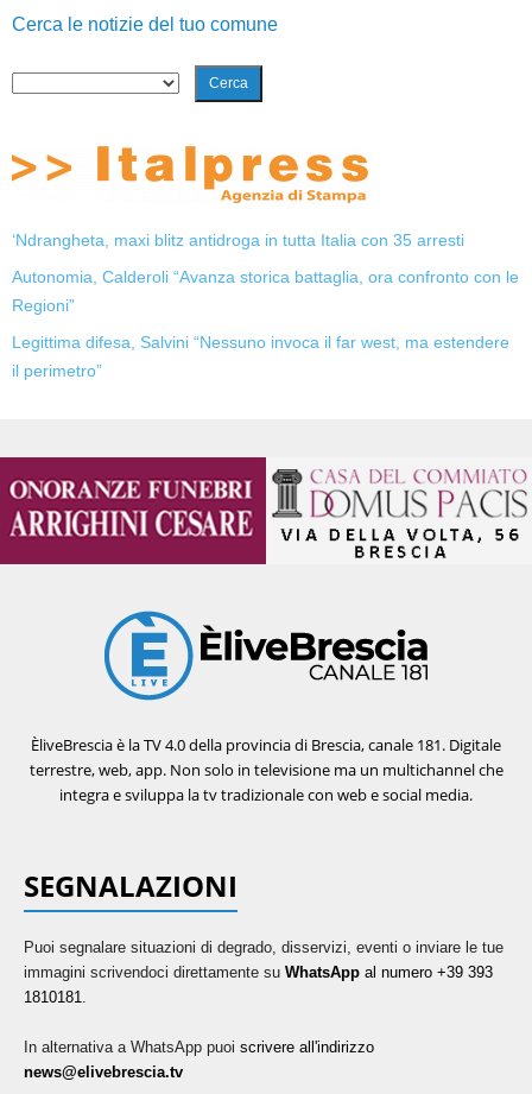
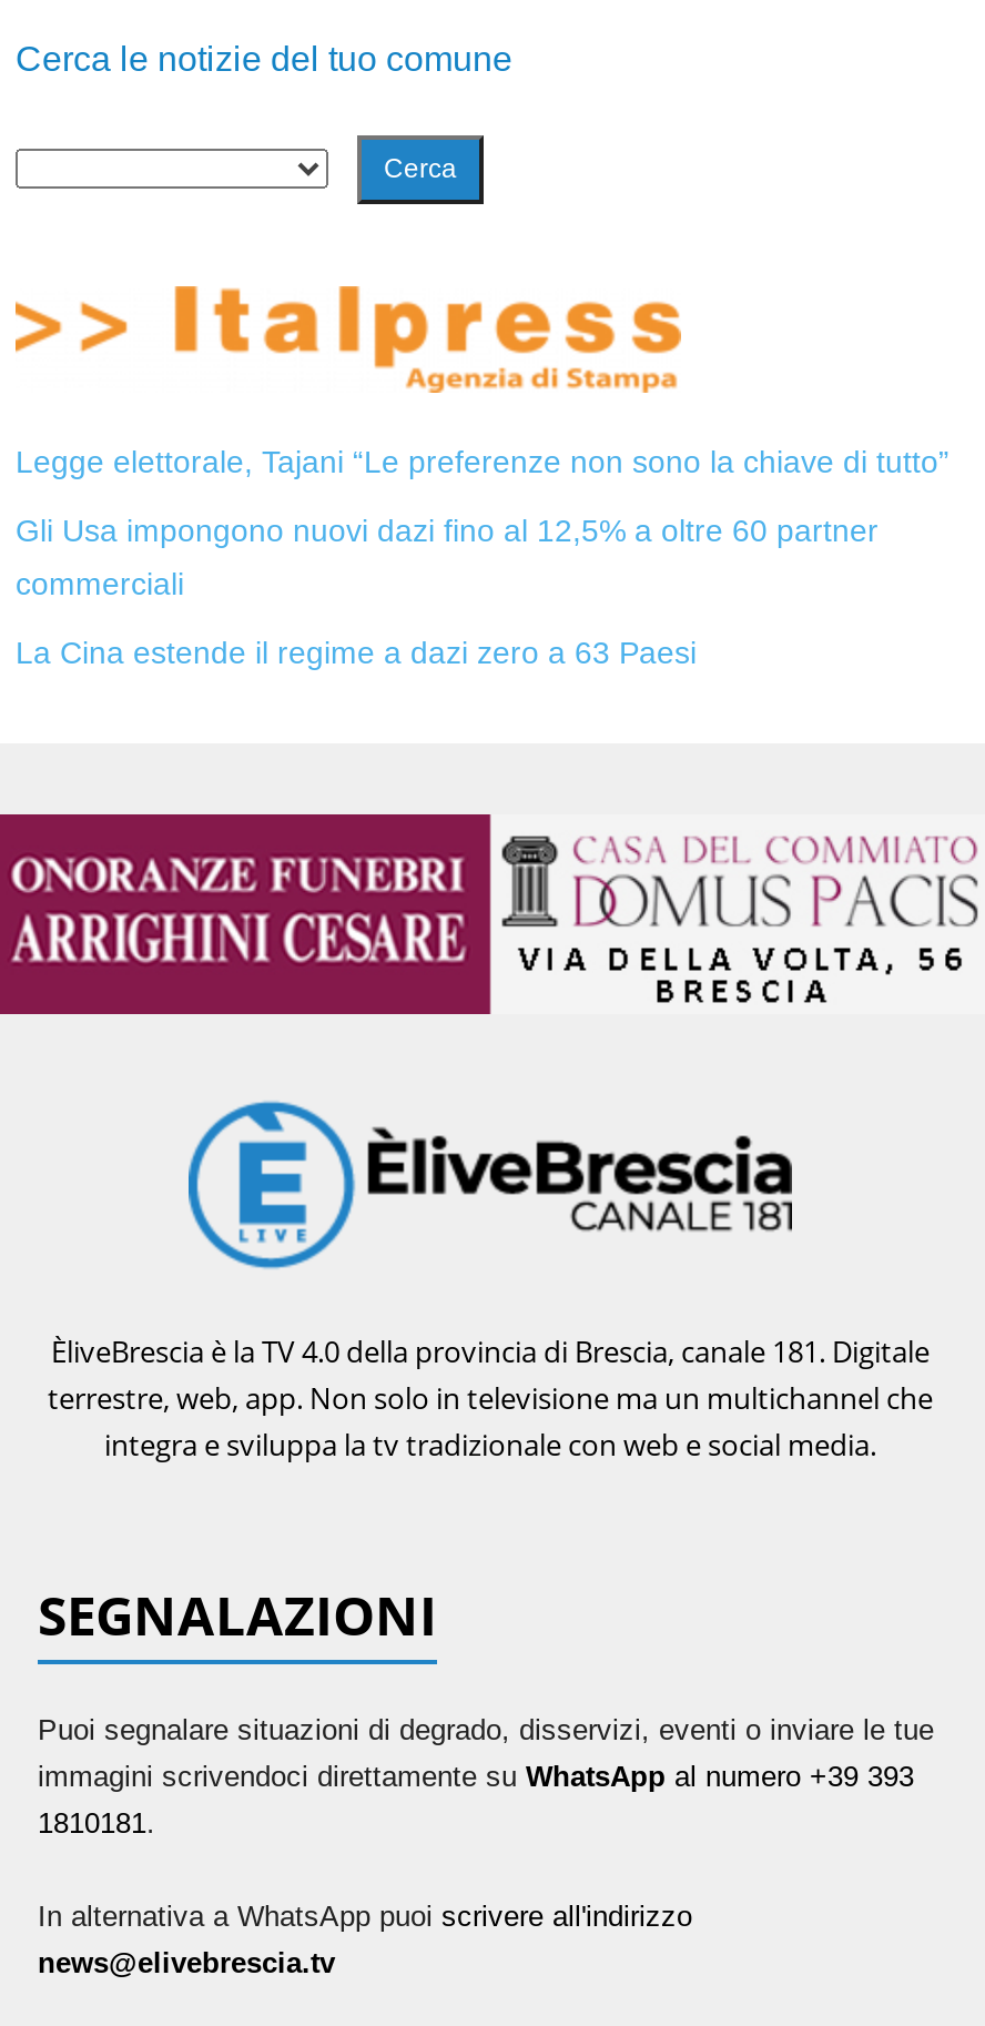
- ‘Ndrangheta, maxi blitz antidroga in tutta Italia con 35 arresti
- Autonomia, Calderoli “Avanza storica battaglia, ora confronto con le
- Regioni”
- Legittima difesa, Salvini “Nessuno invoca il far west, ma estendere
- il perimetro”
+ Legge elettorale, Tajani “Le preferenze non sono la chiave di tutto”
+ Gli Usa impongono nuovi dazi fino al 12,5% a oltre 60 partner
+ commerciali
+ La Cina estende il regime a dazi zero a 63 Paesi
